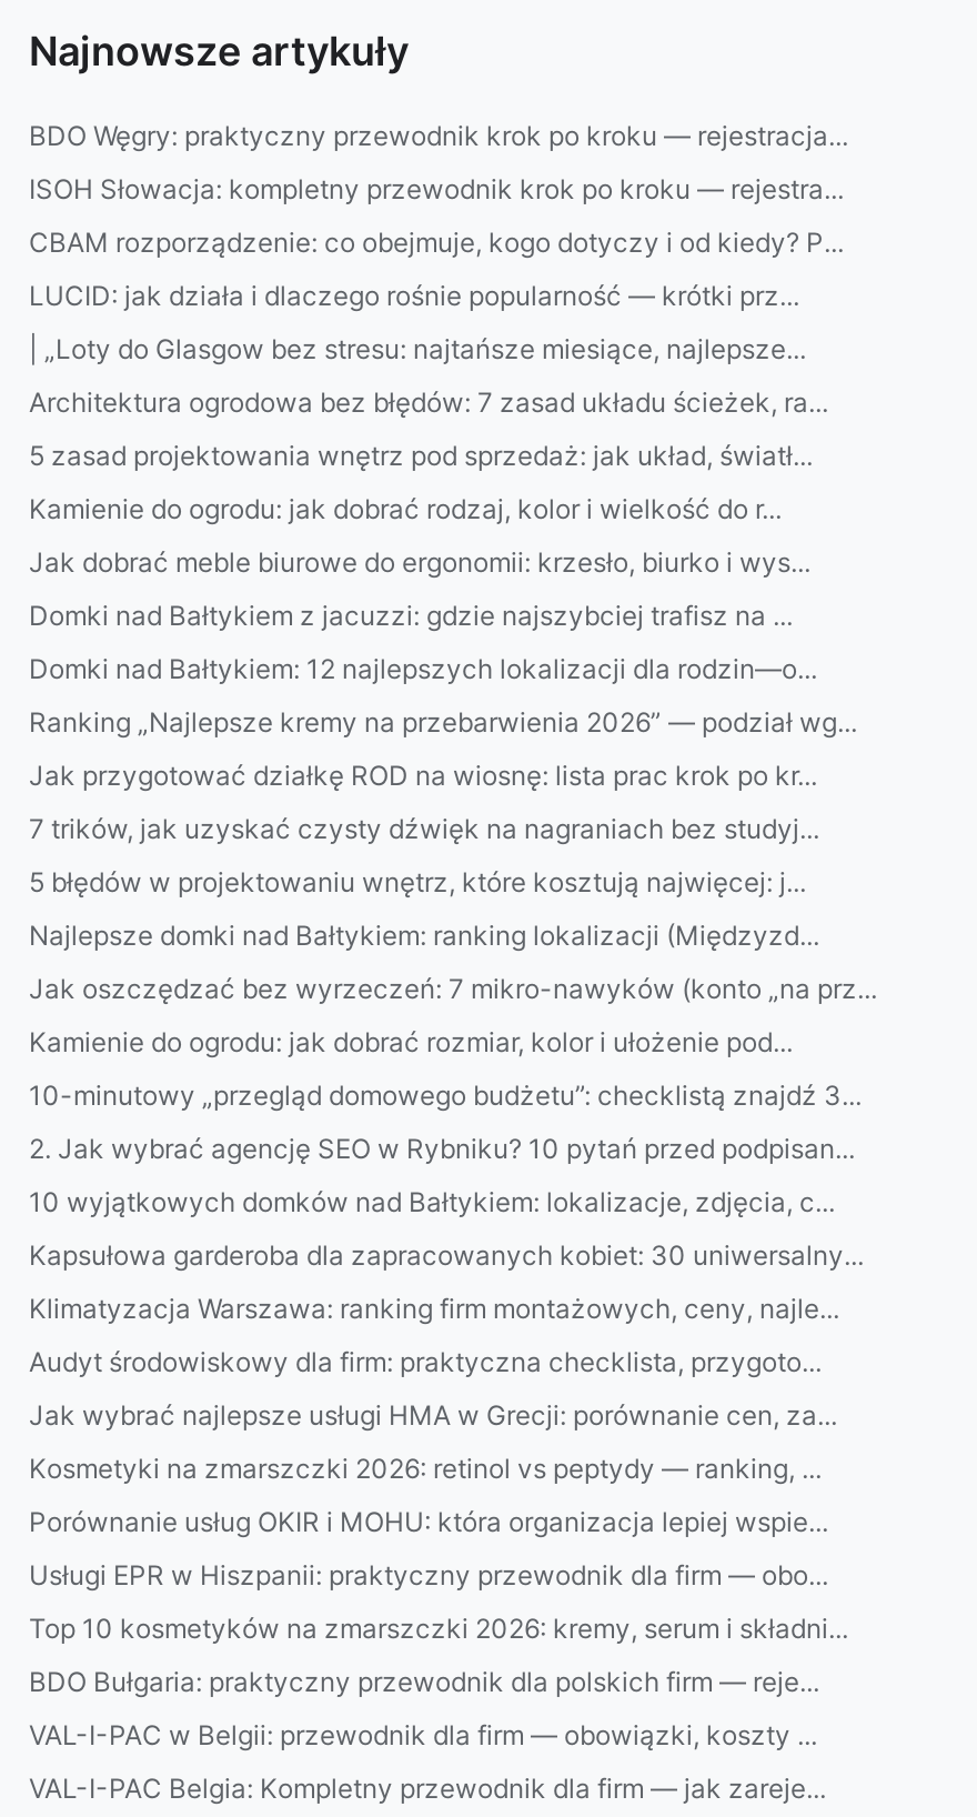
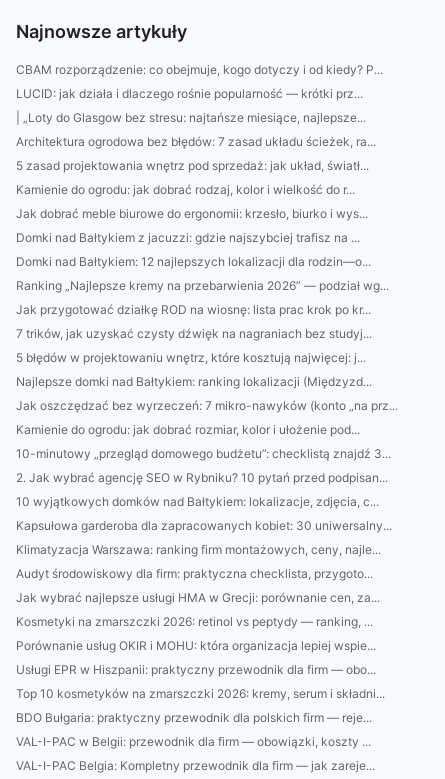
- BDO Węgry: praktyczny przewodnik krok po kroku — rejestracja...
- ISOH Słowacja: kompletny przewodnik krok po kroku — rejestra...
